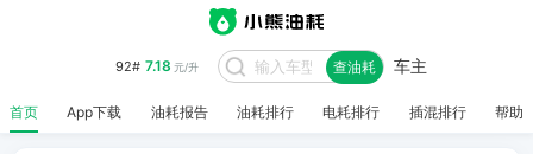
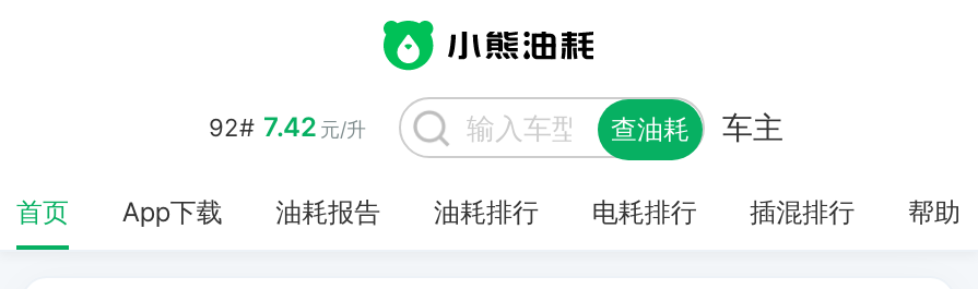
- 92#7.18 元/升
+ 92#7.42 元/升
